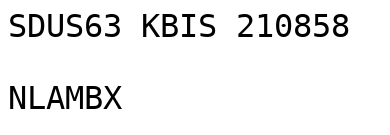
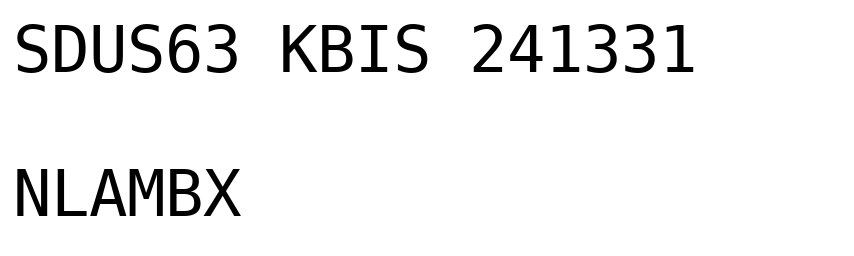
- SDUS63 KBIS 210858
+ SDUS63 KBIS 241331
